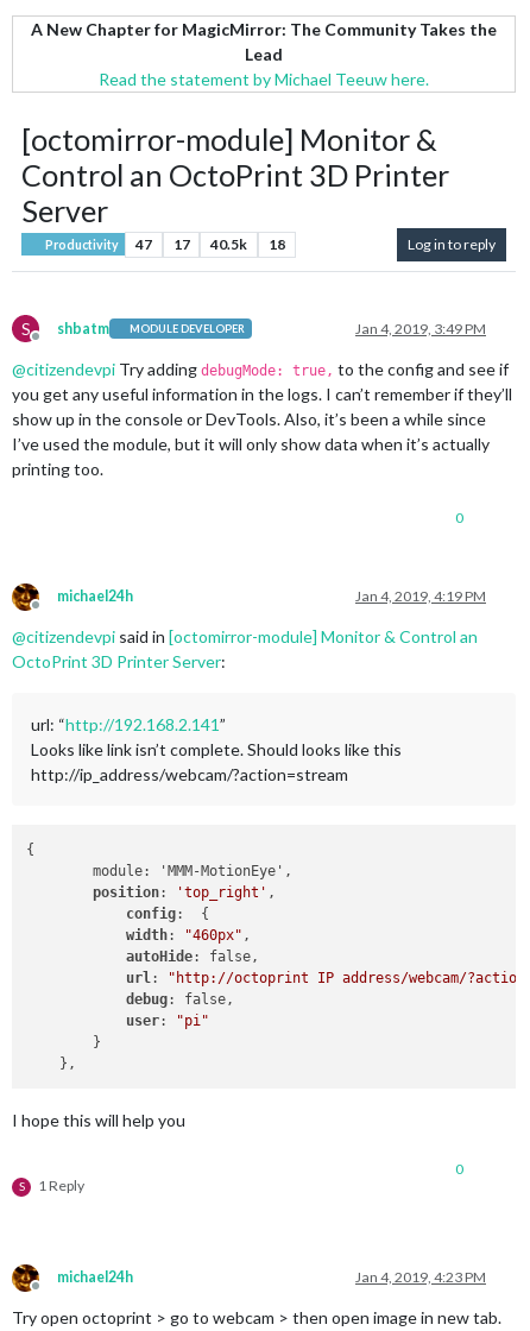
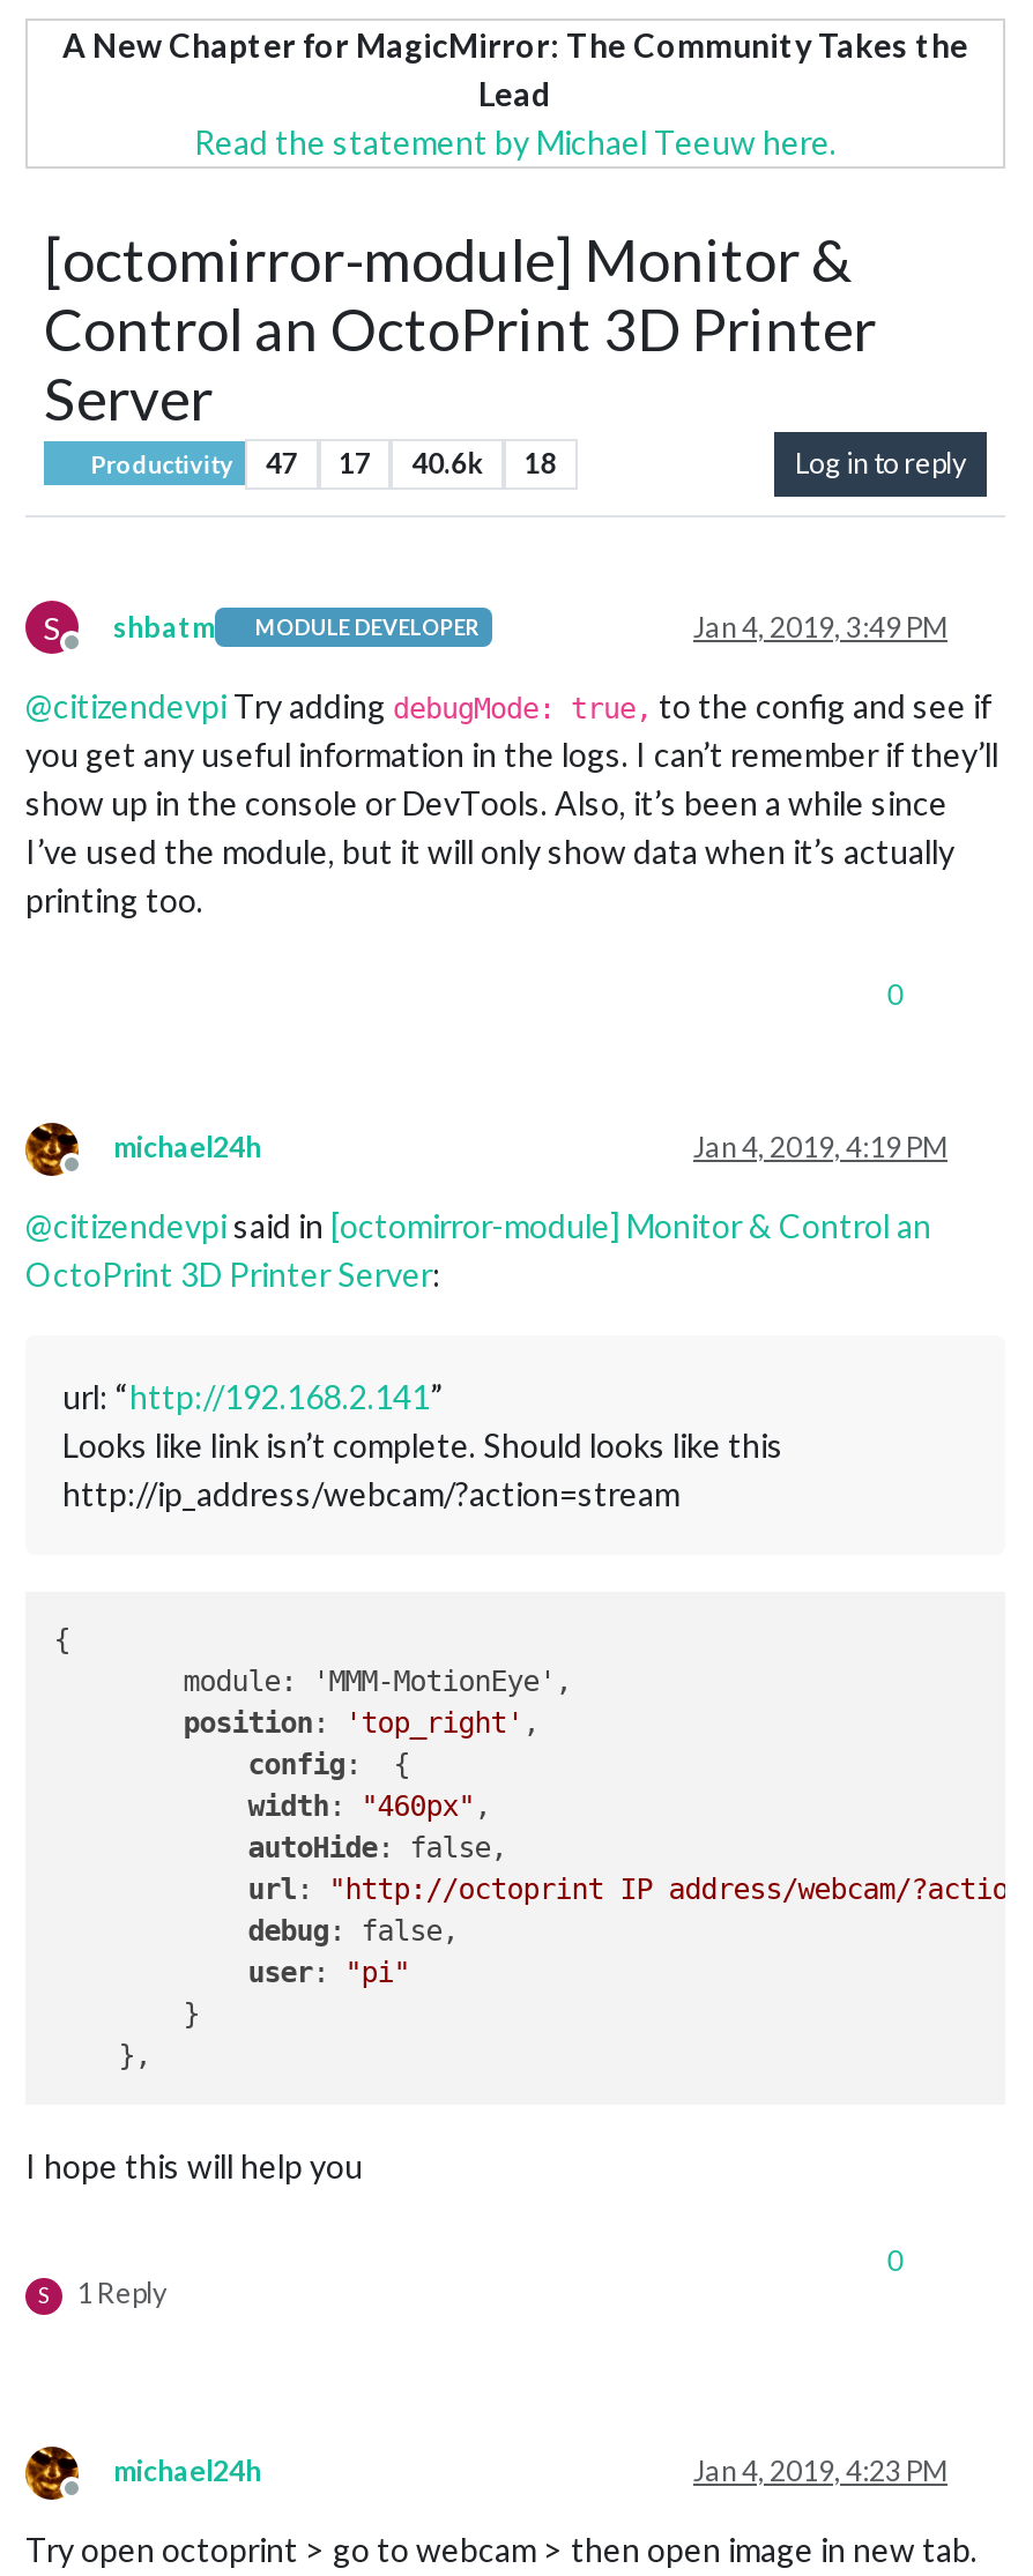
- Productivity 47 17 40.5k 18
+ Productivity 47 17 40.6k 18
